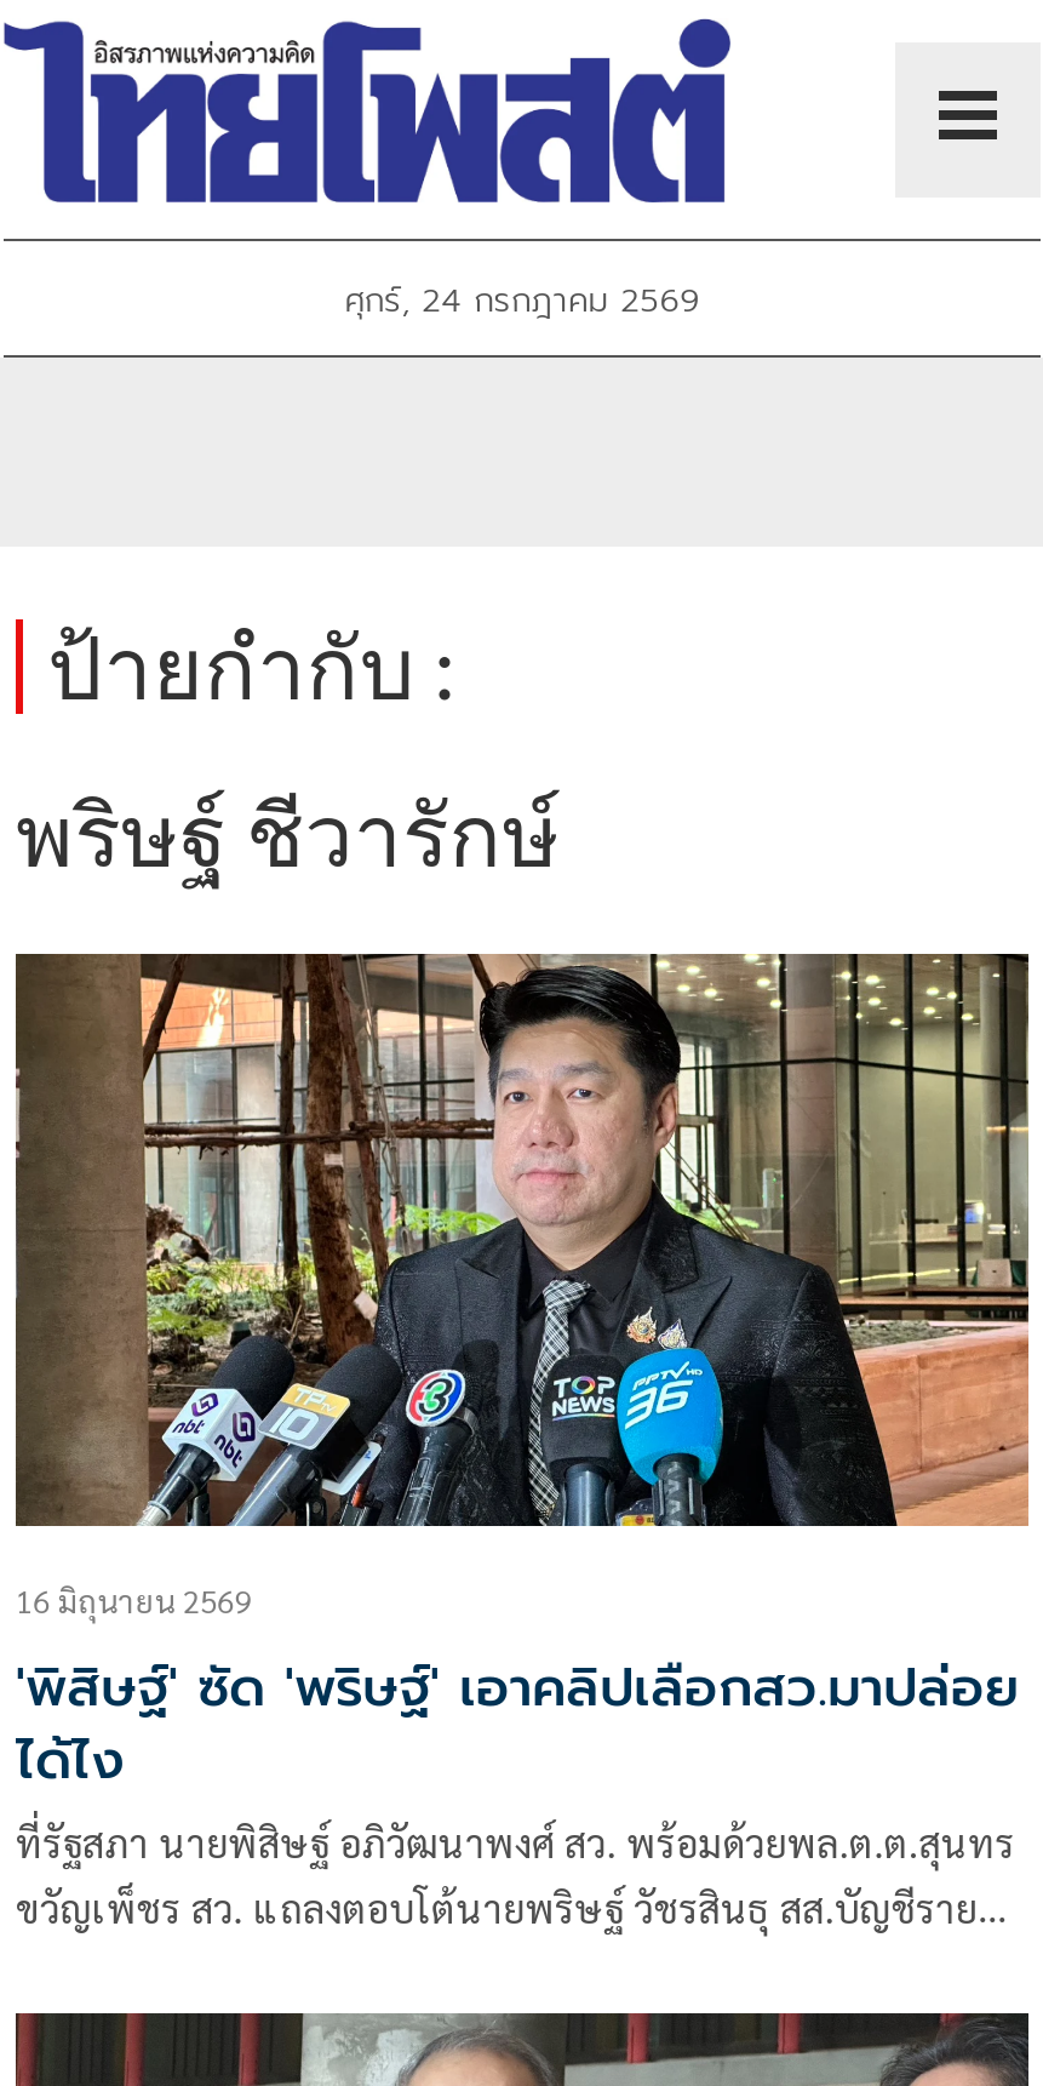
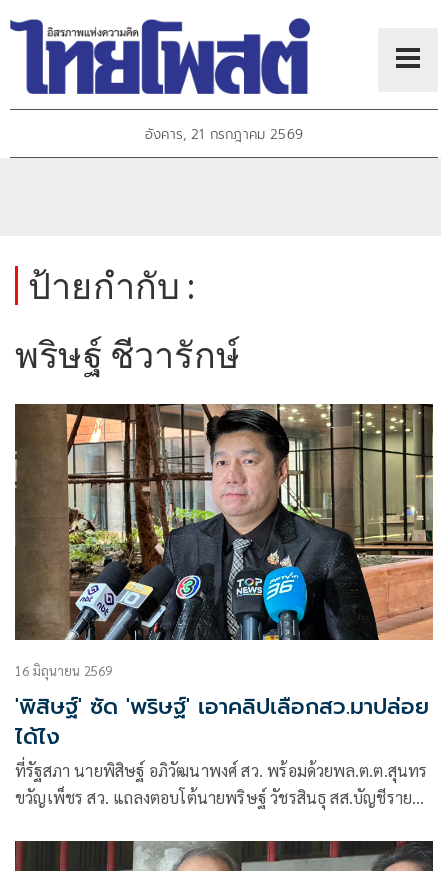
- ศุกร์, 24 กรกฎาคม 2569
+ อังคาร, 21 กรกฎาคม 2569
